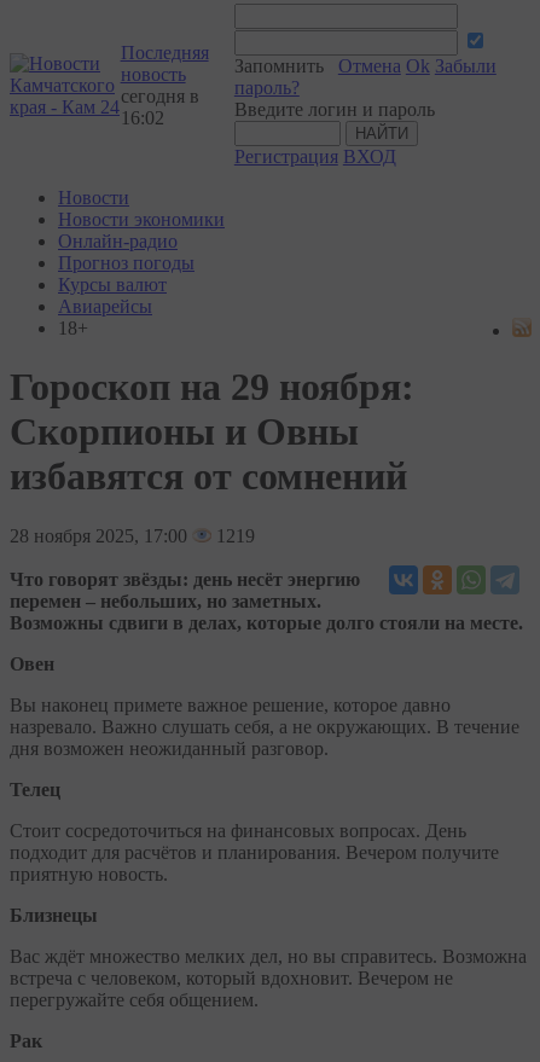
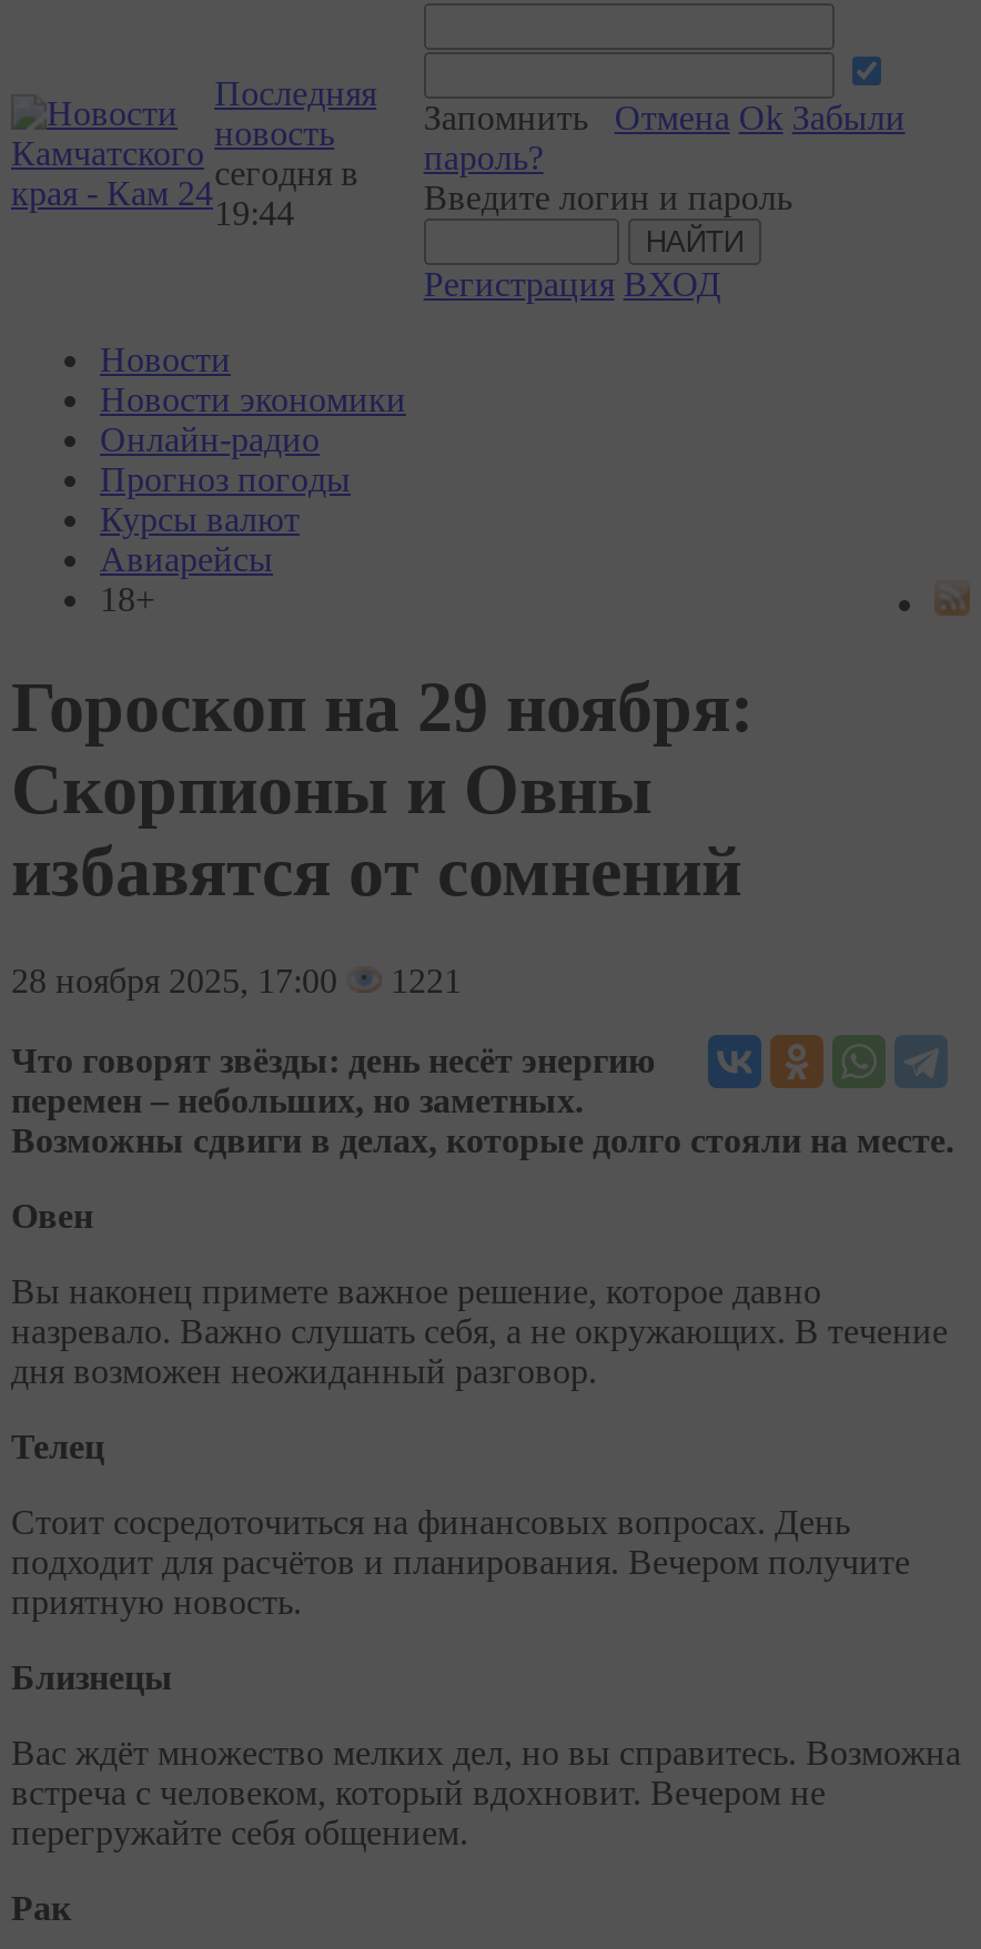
- 16:02
+ 19:44

- 28 ноября 2025, 17:00 1219
+ 28 ноября 2025, 17:00 1221
